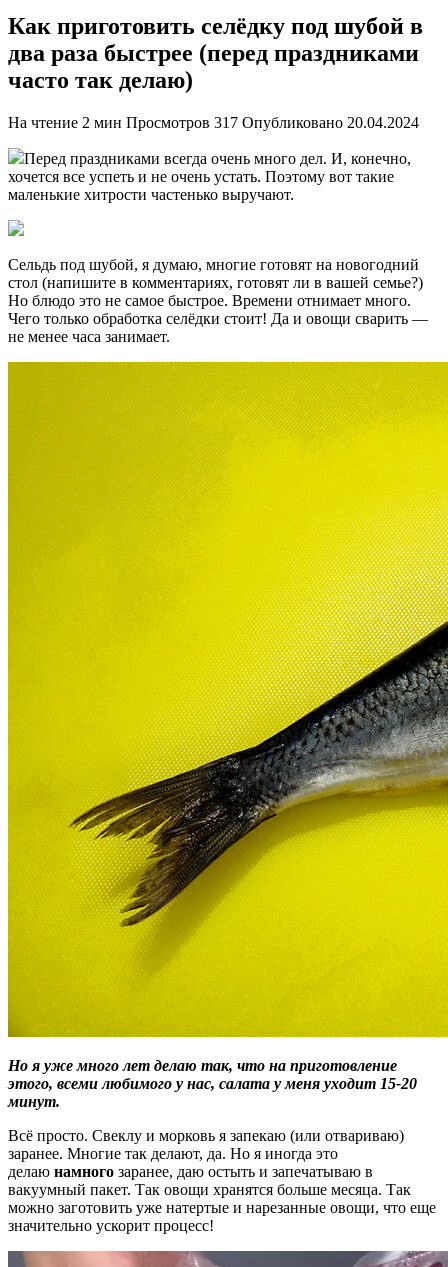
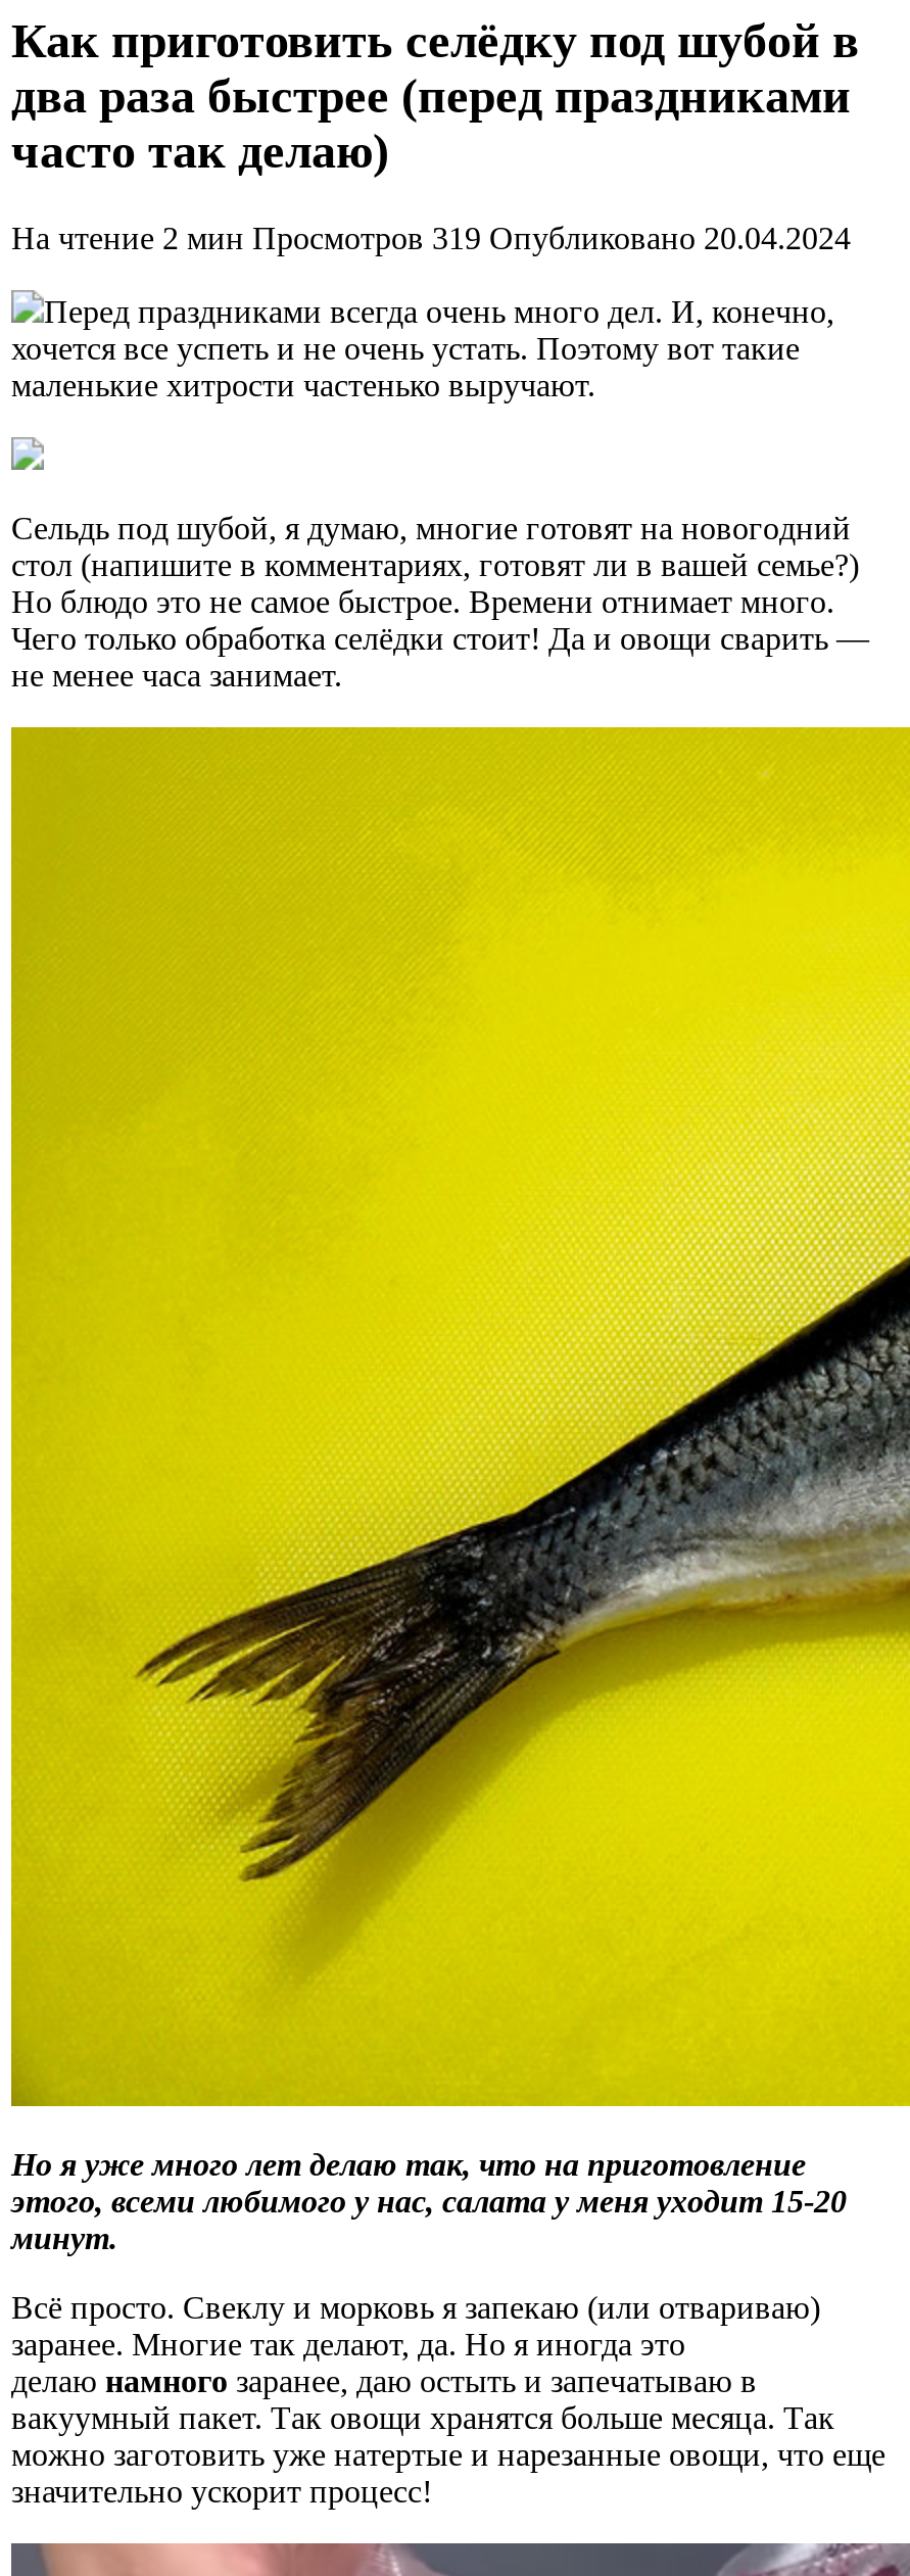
- На чтение 2 мин Просмотров 317 Опубликовано 20.04.2024
+ На чтение 2 мин Просмотров 319 Опубликовано 20.04.2024
